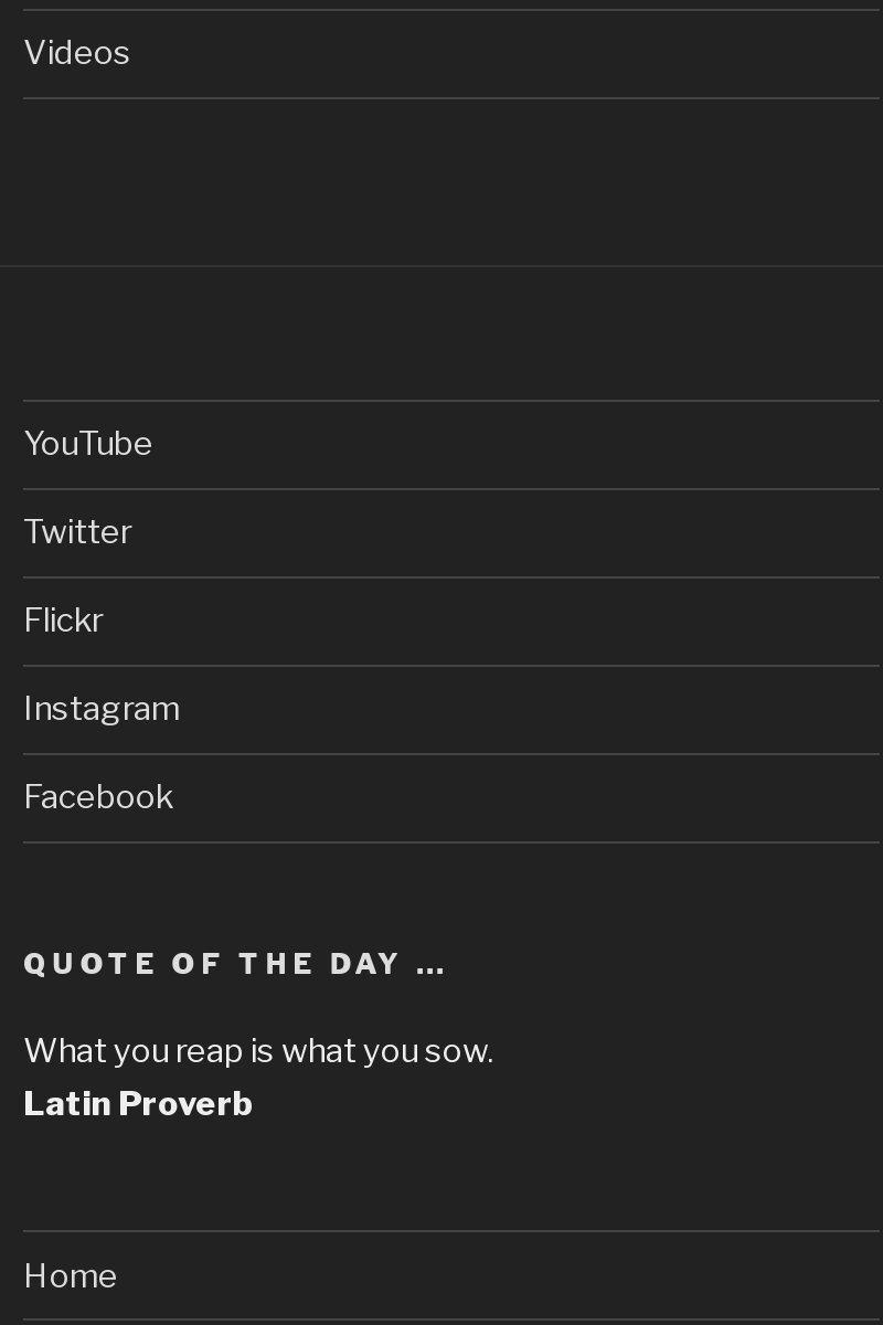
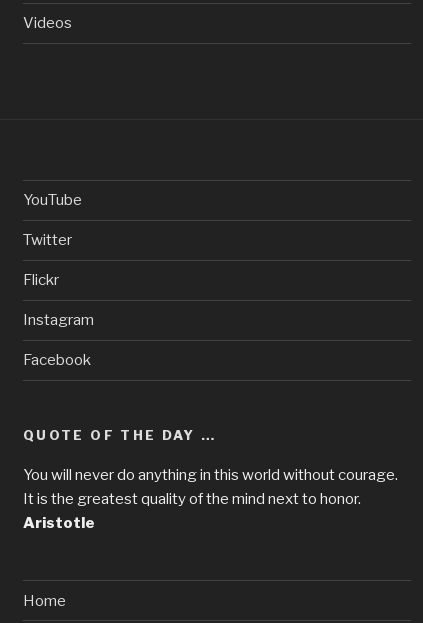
- What you reap is what you sow.
- Latin Proverb
+ You will never do anything in this world without courage.
+ It is the greatest quality of the mind next to honor.
+ Aristotle
